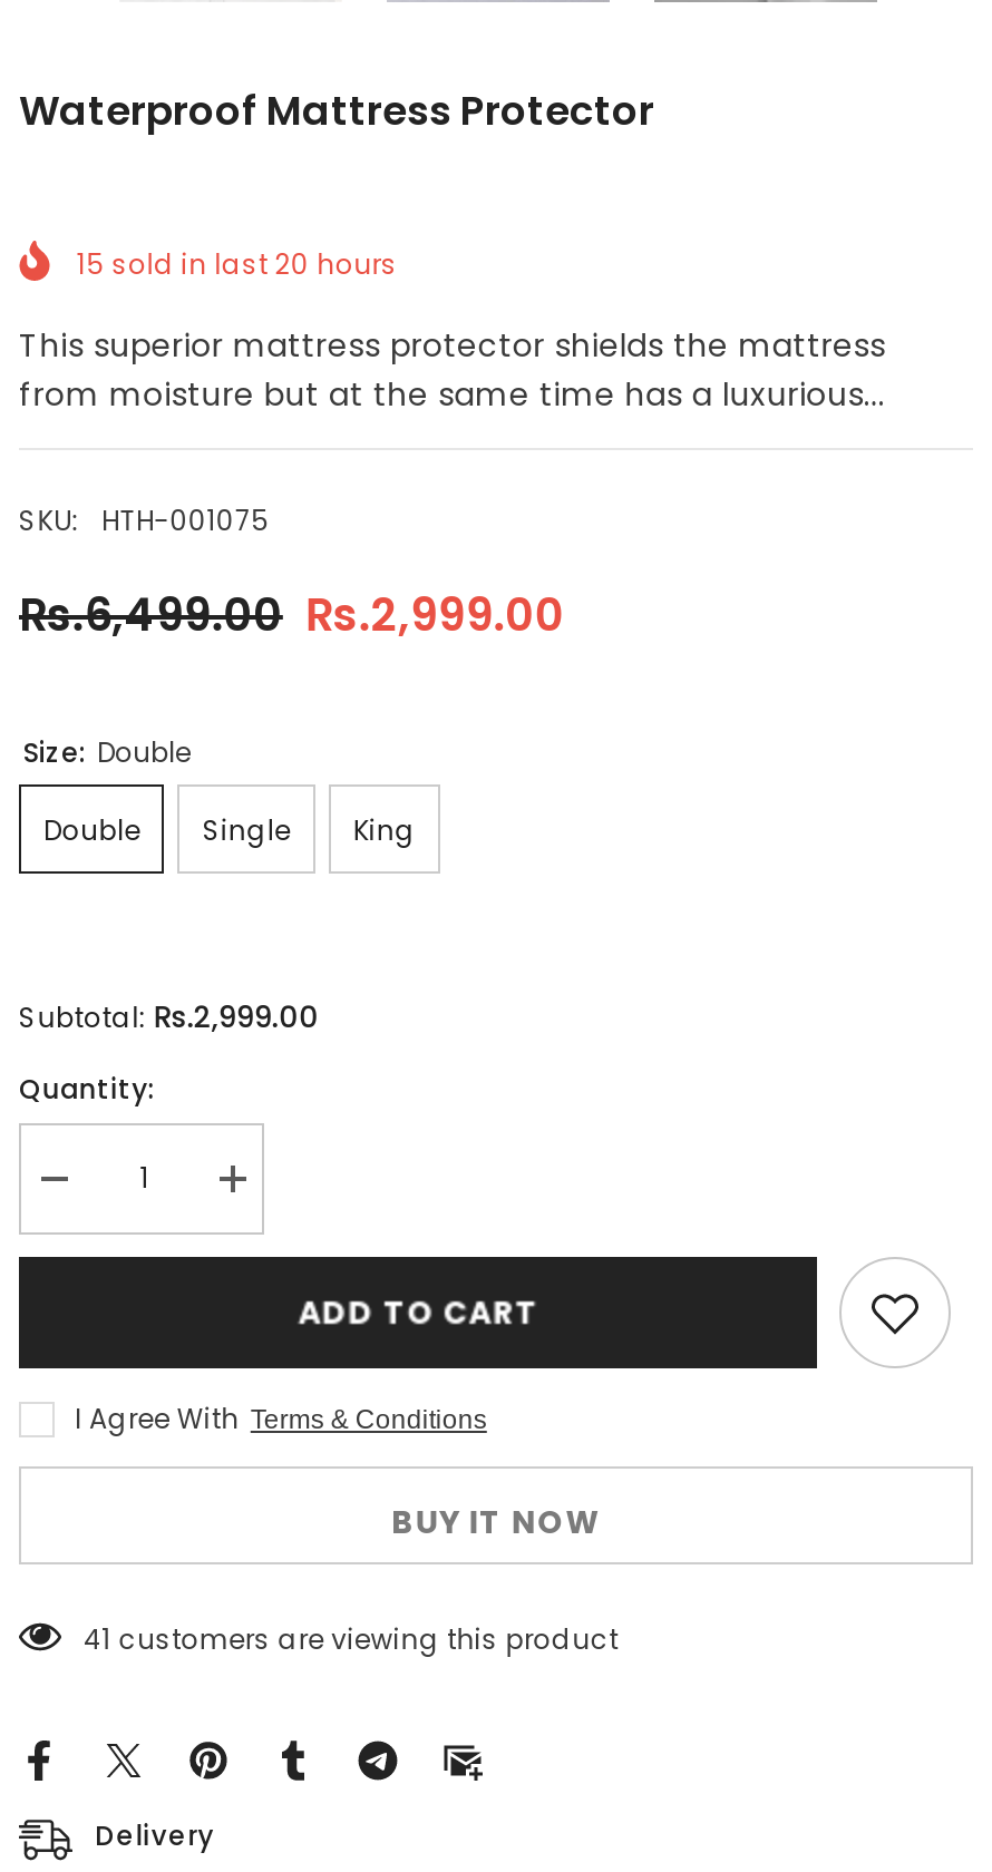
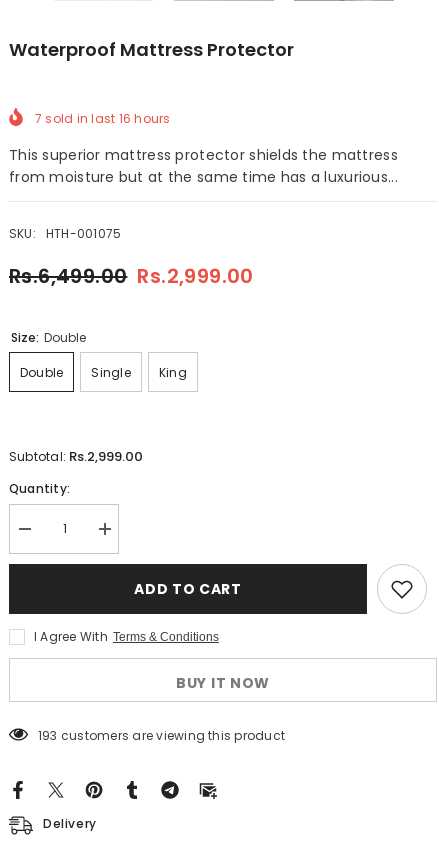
- 15 sold in last 20 hours
+ 7 sold in last 16 hours

- 41 customers are viewing this product
+ 193 customers are viewing this product
